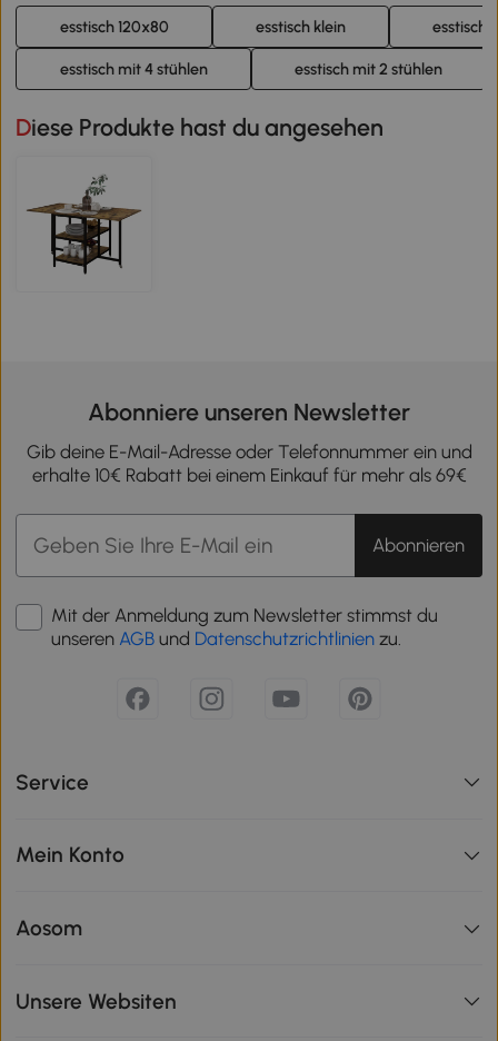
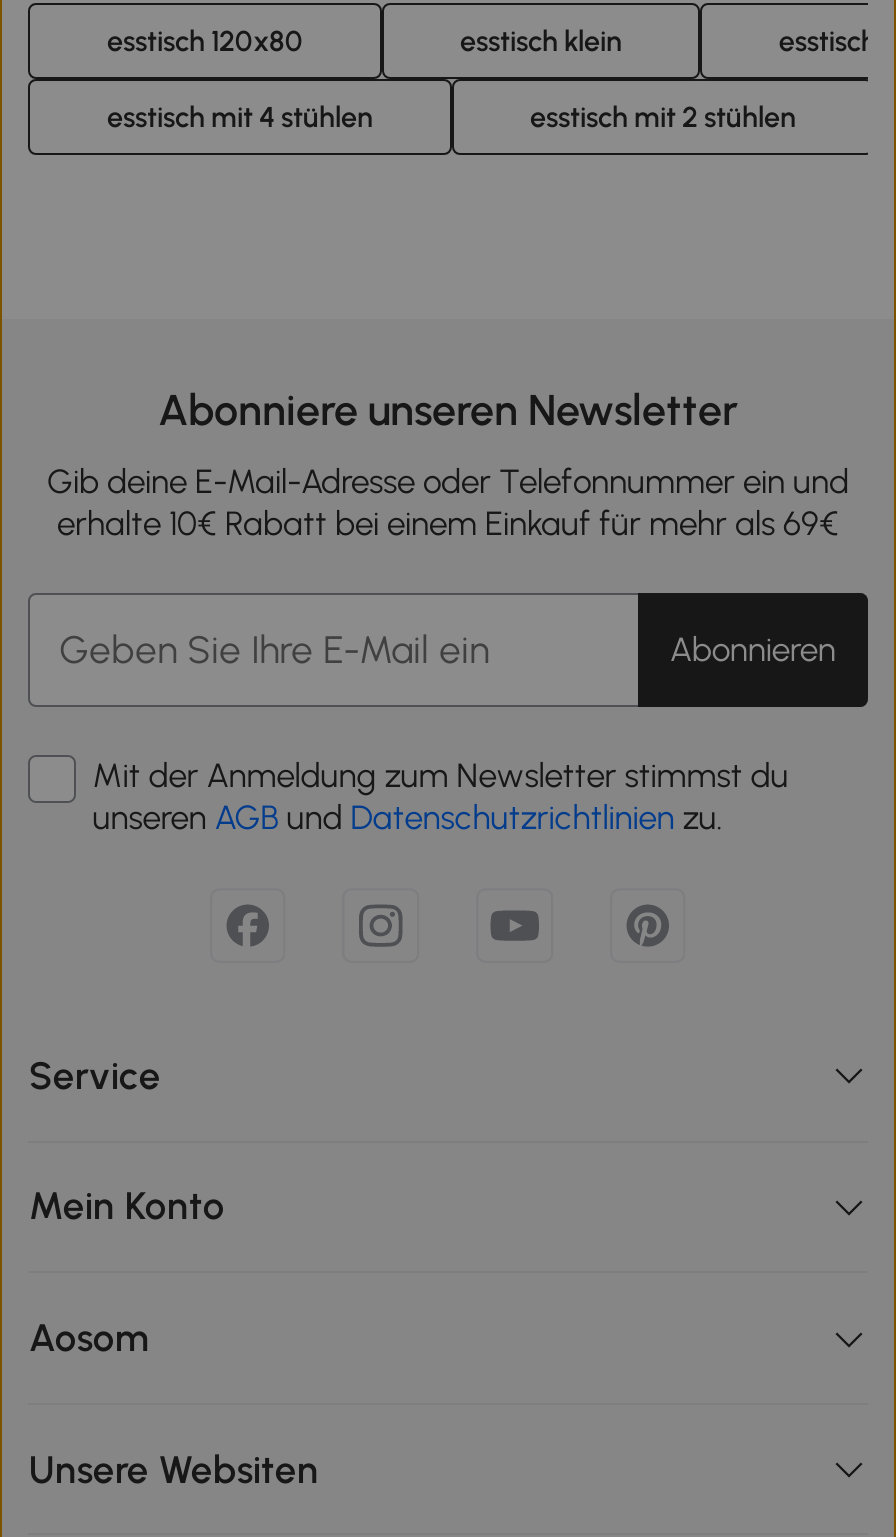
- Diese Produkte hast du angesehen

- [image]
